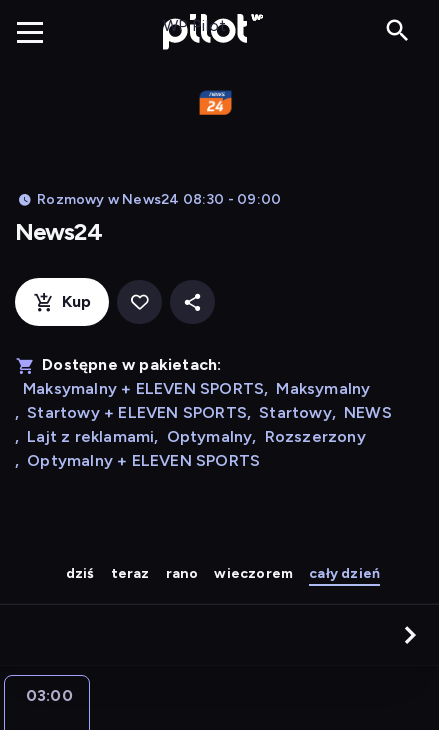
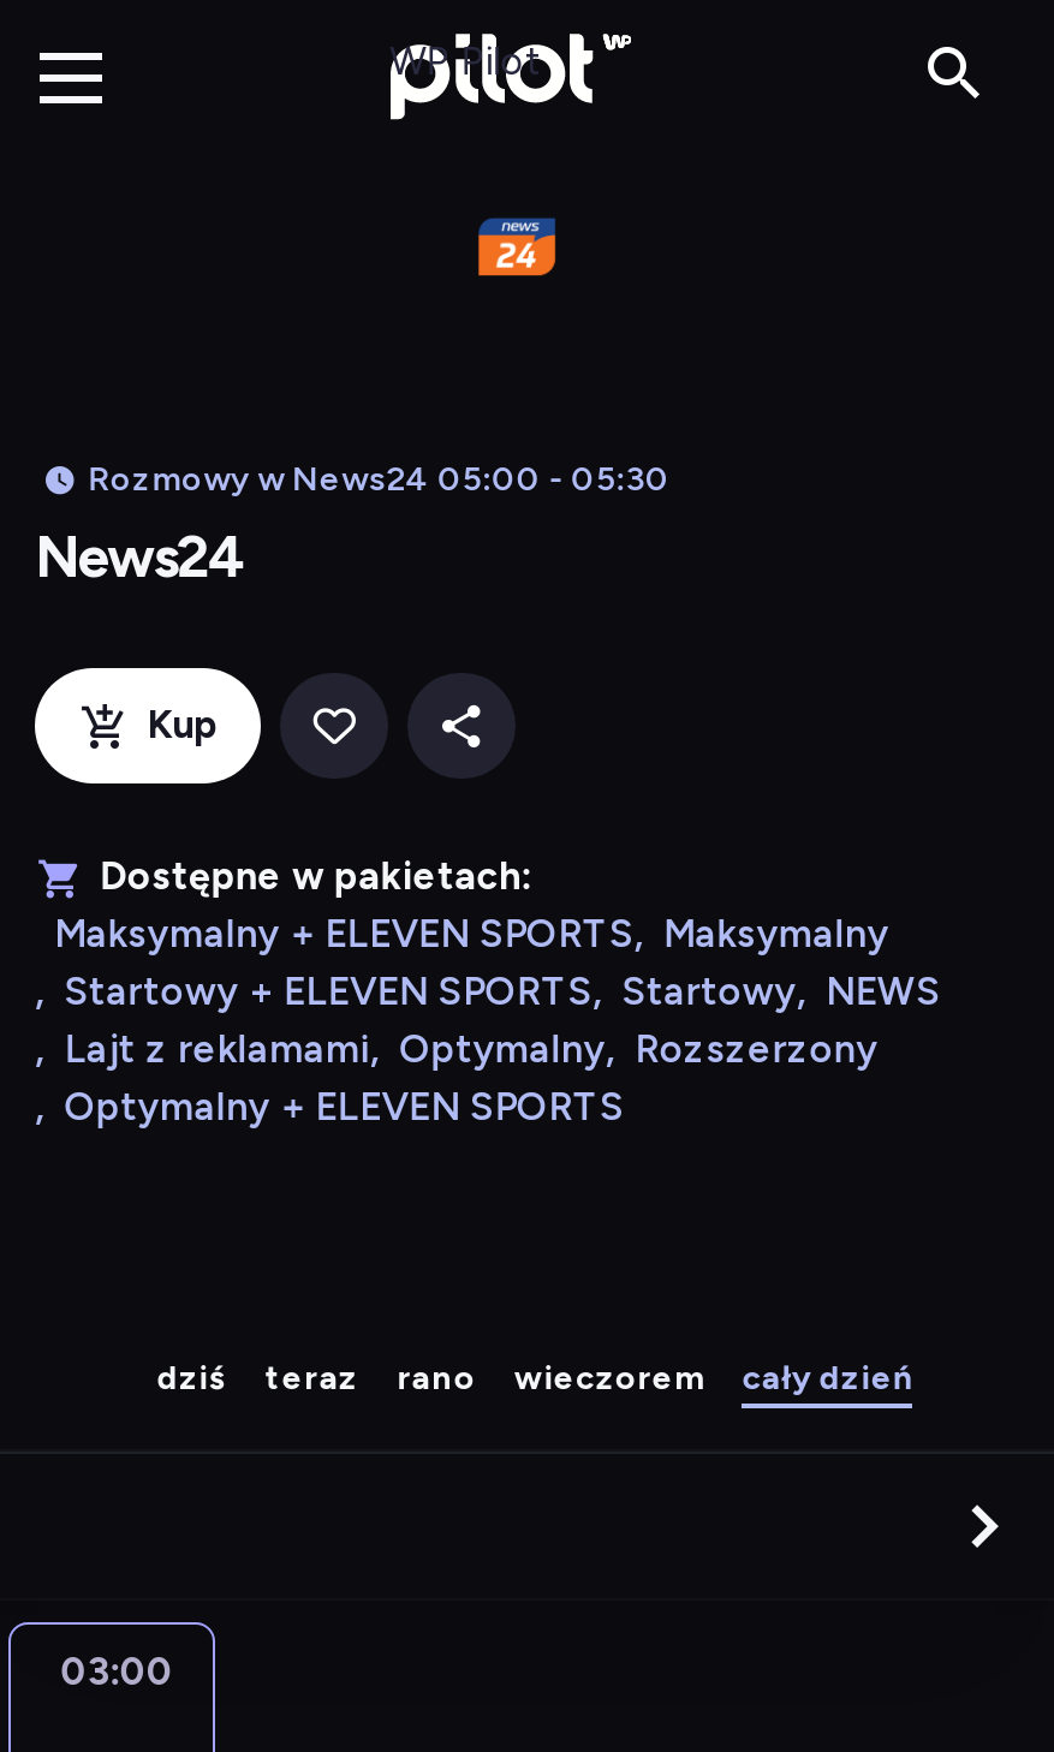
- Rozmowy w News24 08:30 - 09:00
+ Rozmowy w News24 05:00 - 05:30
